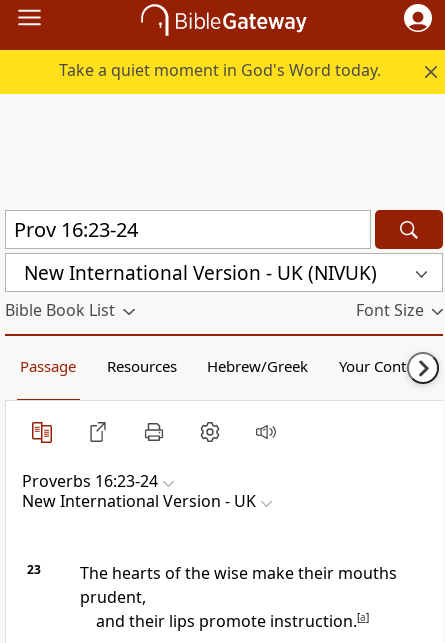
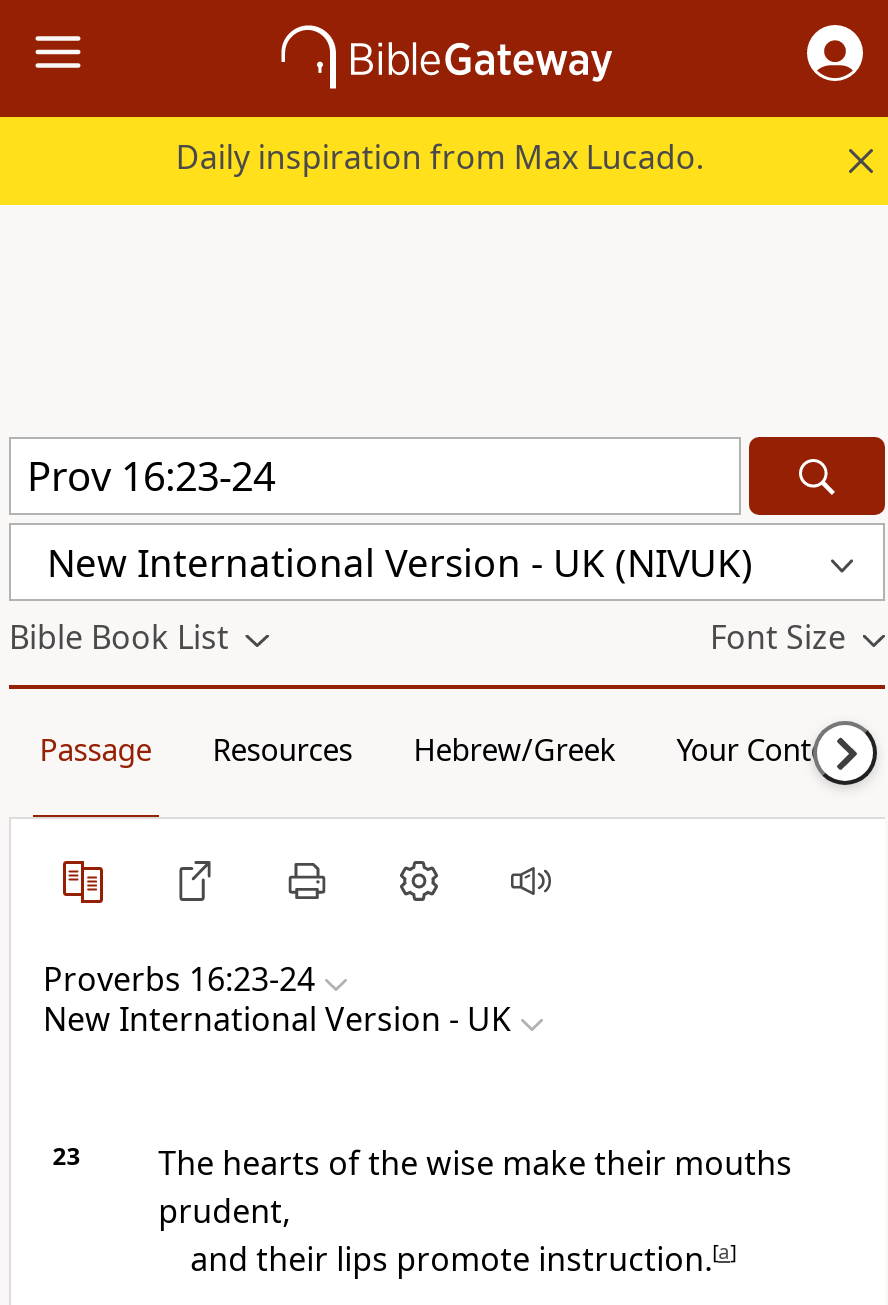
- Take a quiet moment in God's Word today.
+ Daily inspiration from Max Lucado.
